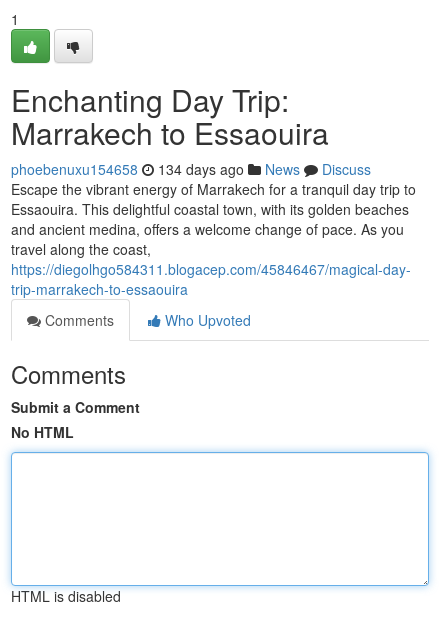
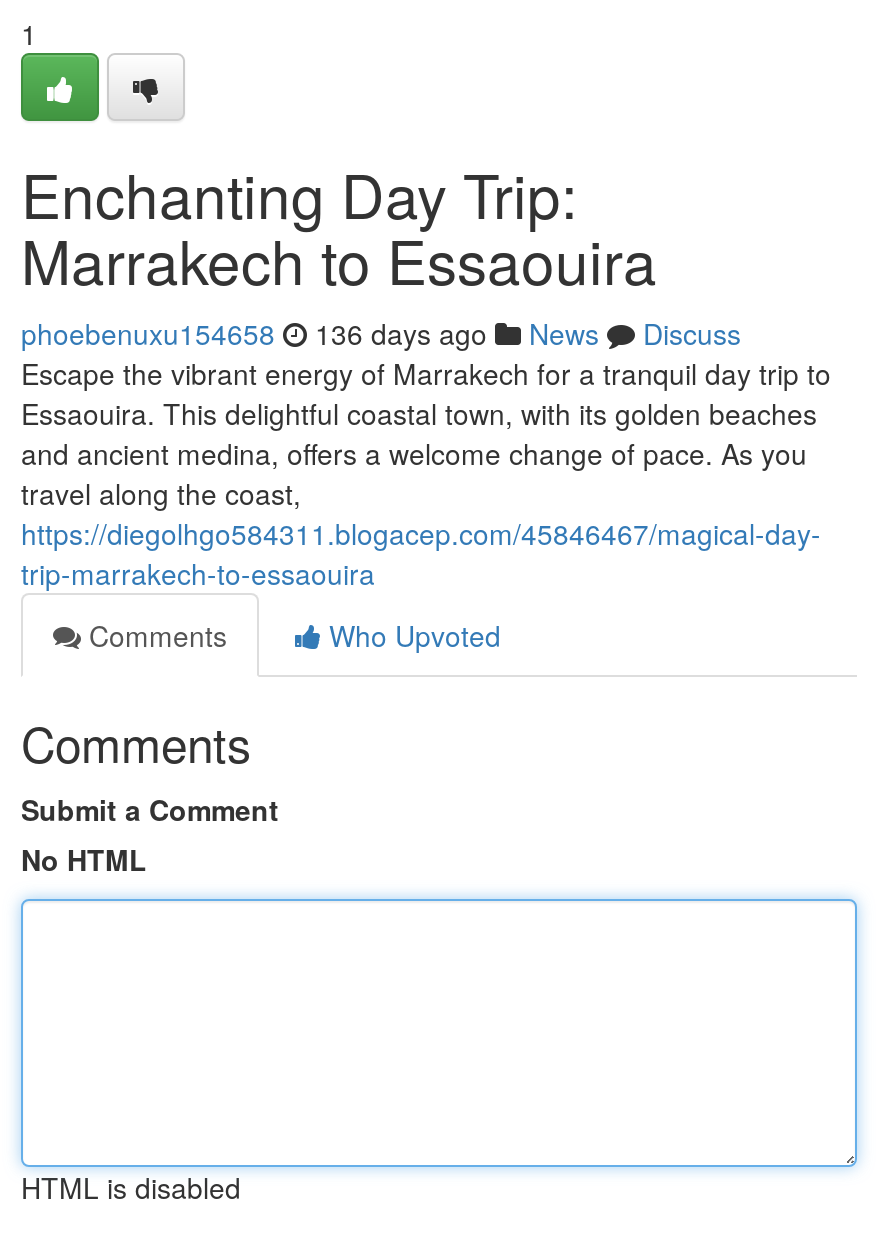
- phoebenuxu154658 134 days ago News Discuss
+ phoebenuxu154658 136 days ago News Discuss
